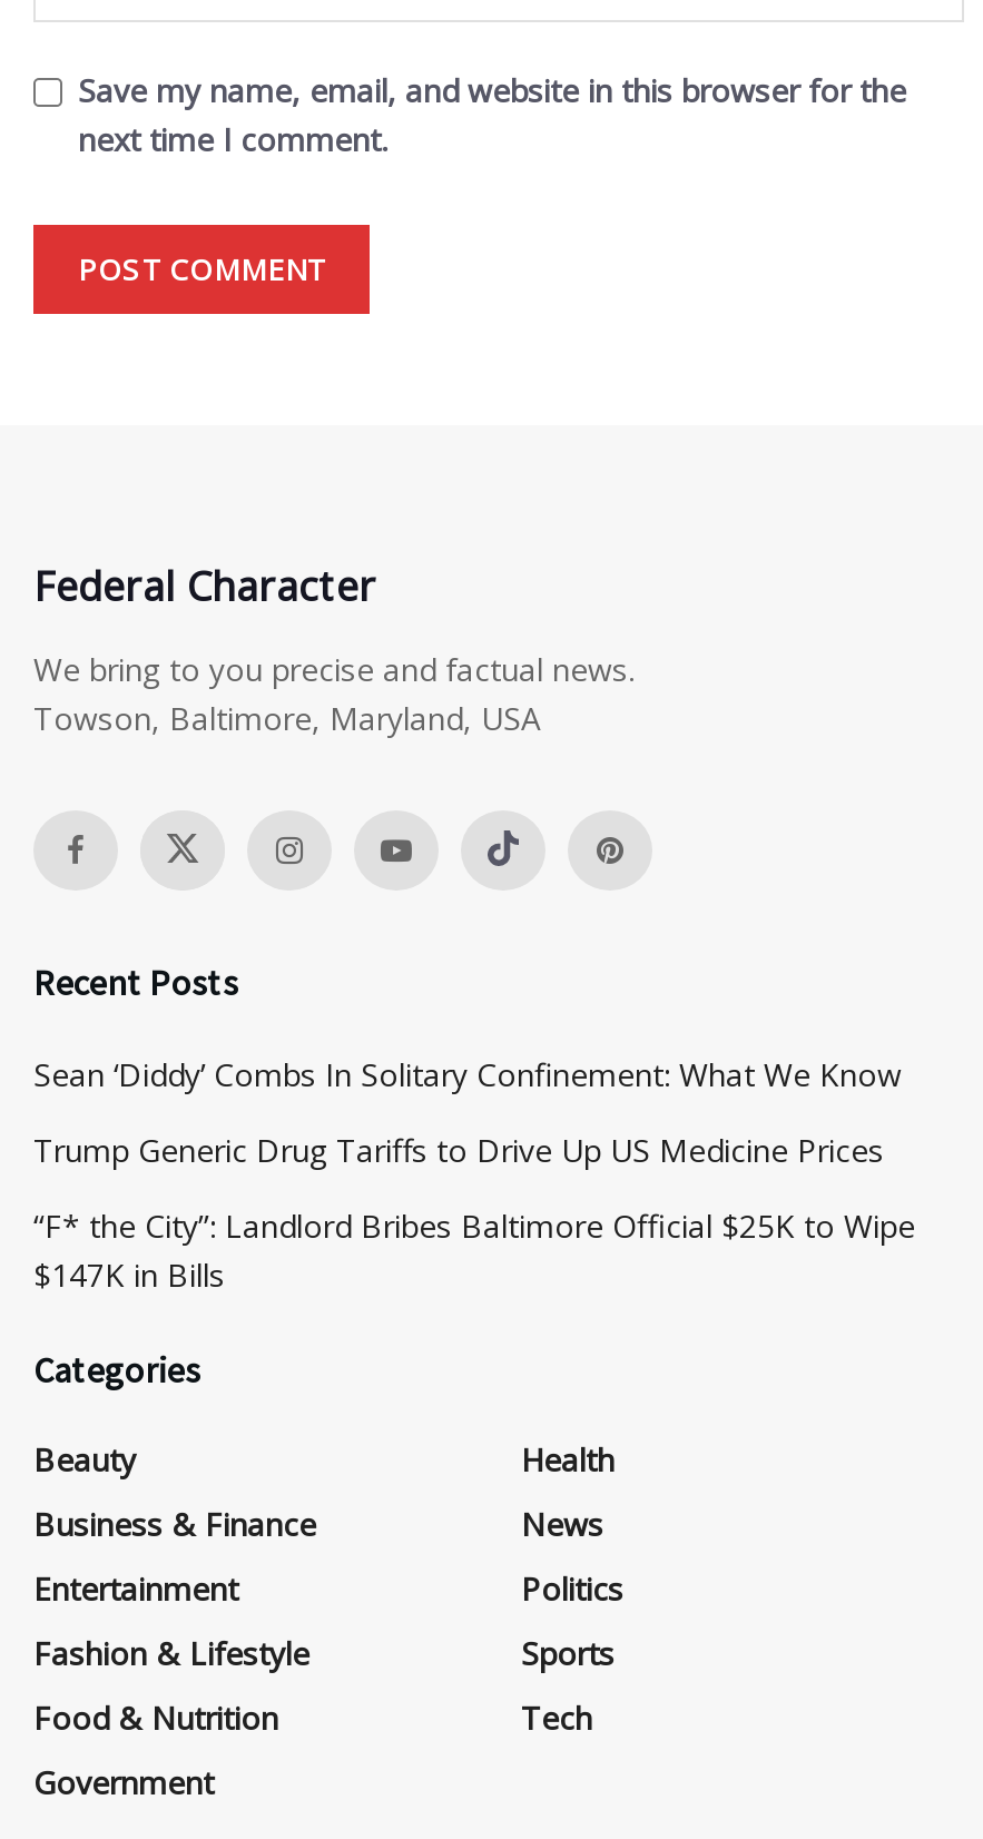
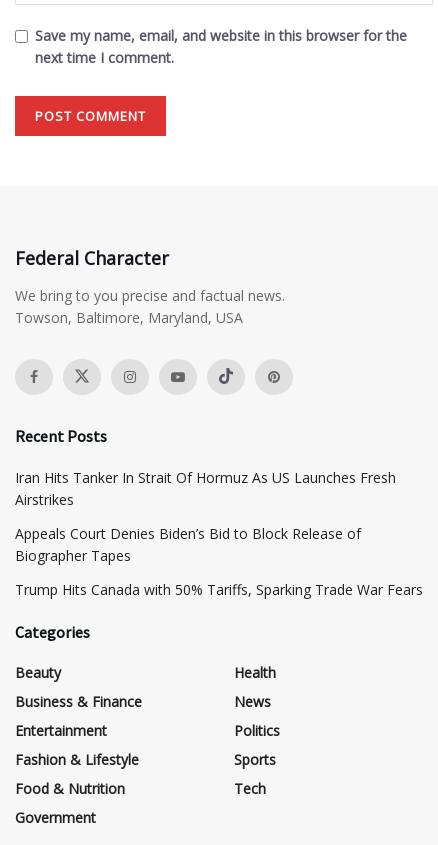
- Sean ‘Diddy’ Combs In Solitary Confinement: What We Know
+ Iran Hits Tanker In Strait Of Hormuz As US Launches Fresh
+ Airstrikes

- Trump Generic Drug Tariffs to Drive Up US Medicine Prices
+ Appeals Court Denies Biden’s Bid to Block Release of
+ Biographer Tapes

- “F* the City”: Landlord Bribes Baltimore Official $25K to Wipe
- $147K in Bills
+ Trump Hits Canada with 50% Tariffs, Sparking Trade War Fears
